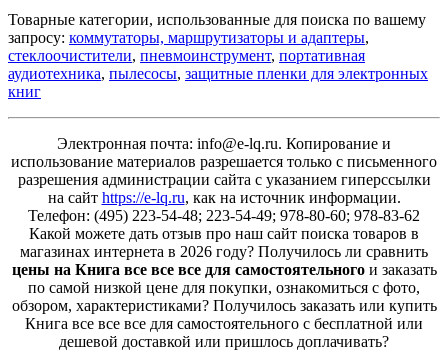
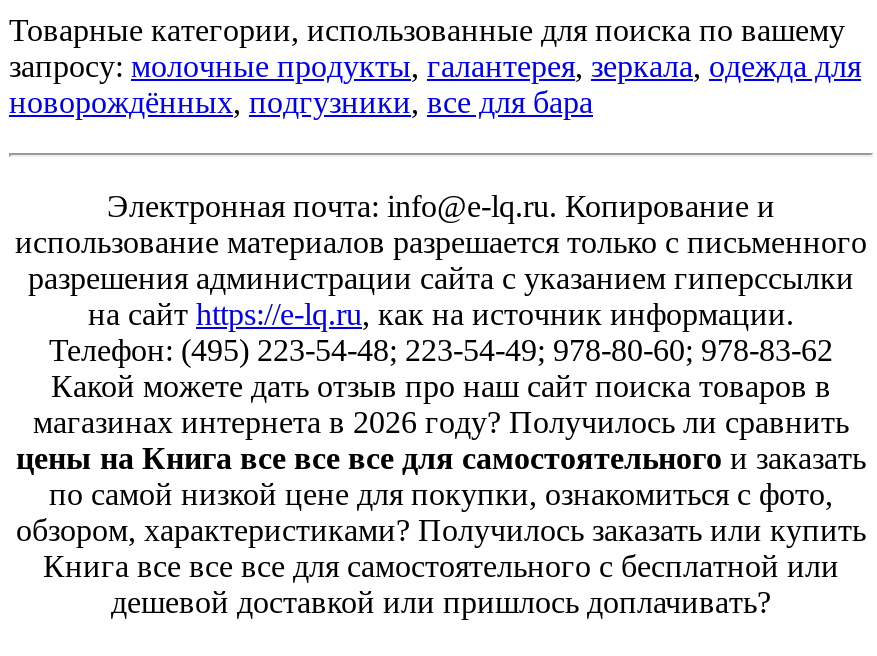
- запросу: коммутаторы, маршрутизаторы и адаптеры,
- стеклоочистители, пневмоинструмент, портативная
- аудиотехника, пылесосы, защитные пленки для электронных
- книг
+ запросу: молочные продукты, галантерея, зеркала, одежда для
+ новорождённых, подгузники, все для бара
